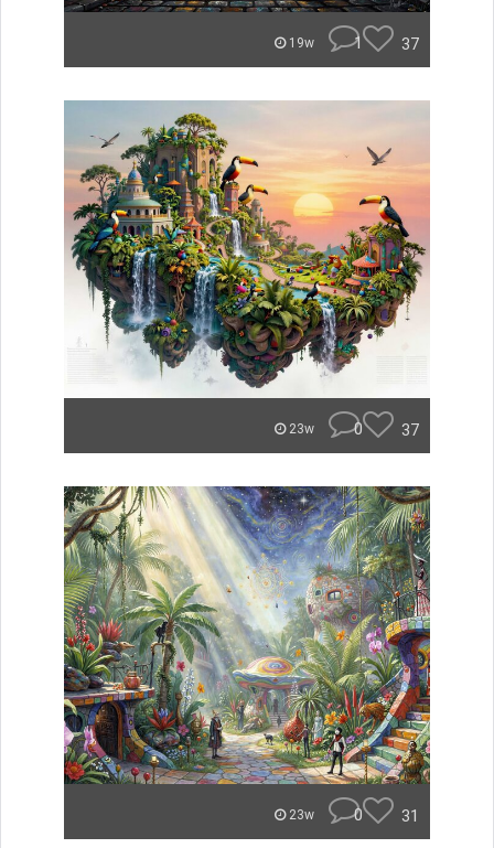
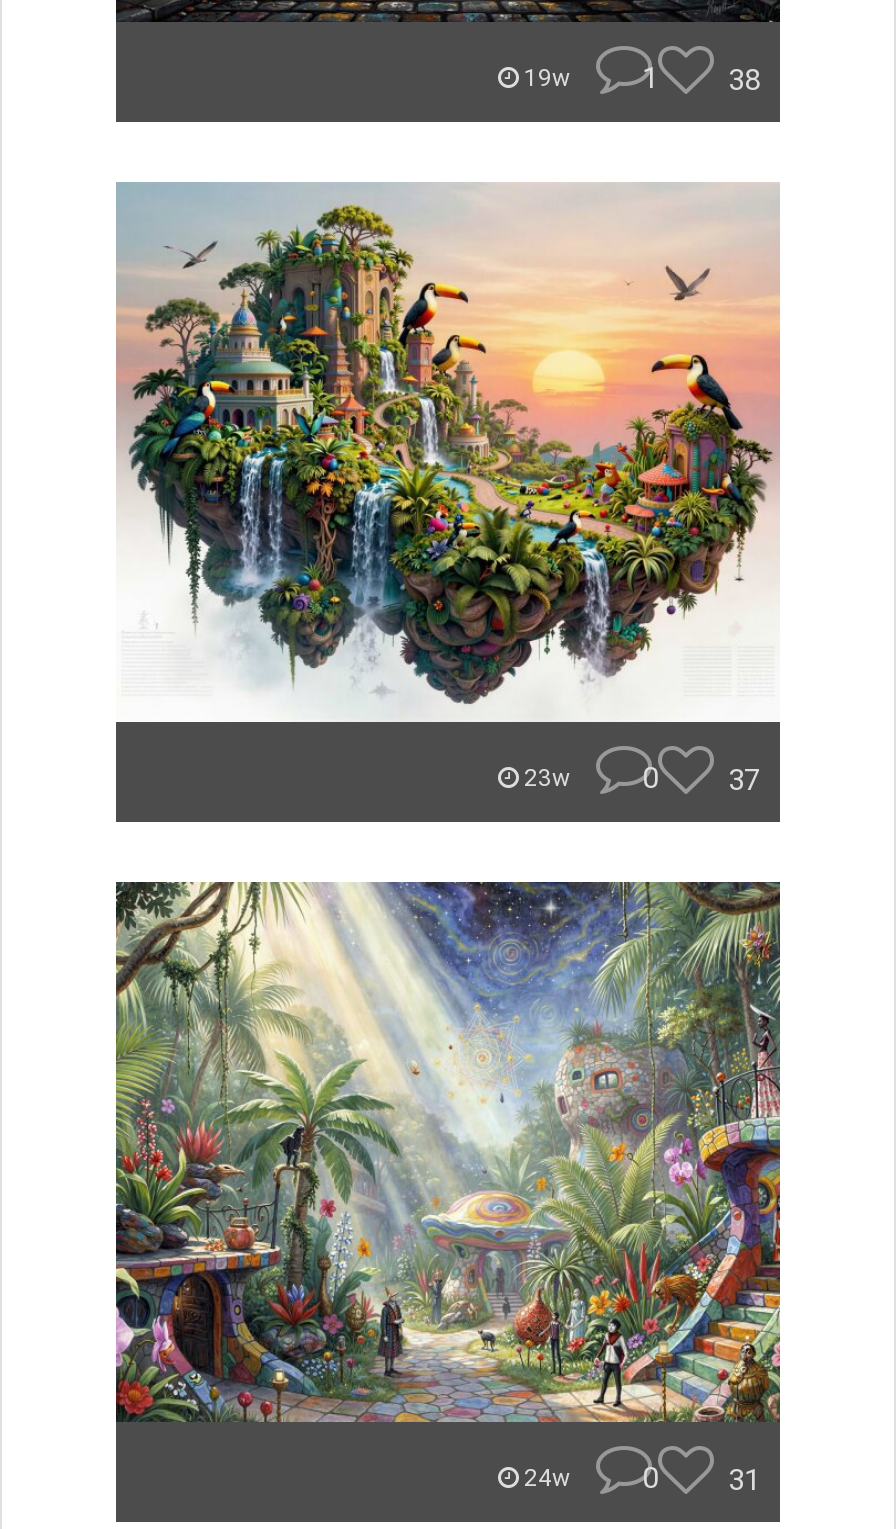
- 37
+ 38

- 23w
+ 24w
